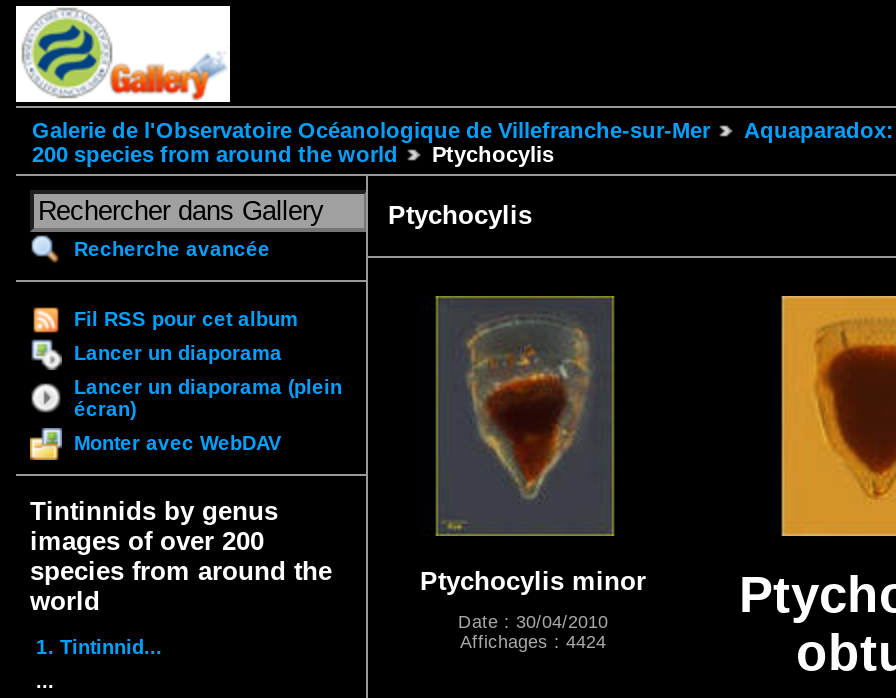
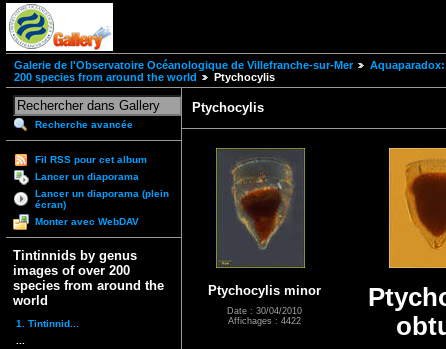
- Affichages : 4424
+ Affichages : 4422
